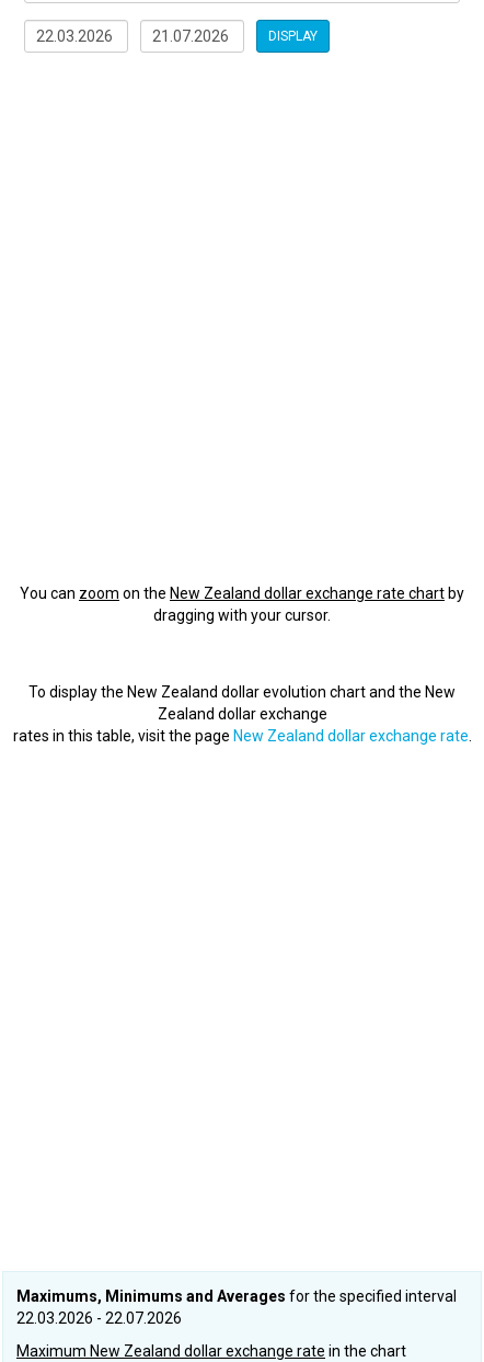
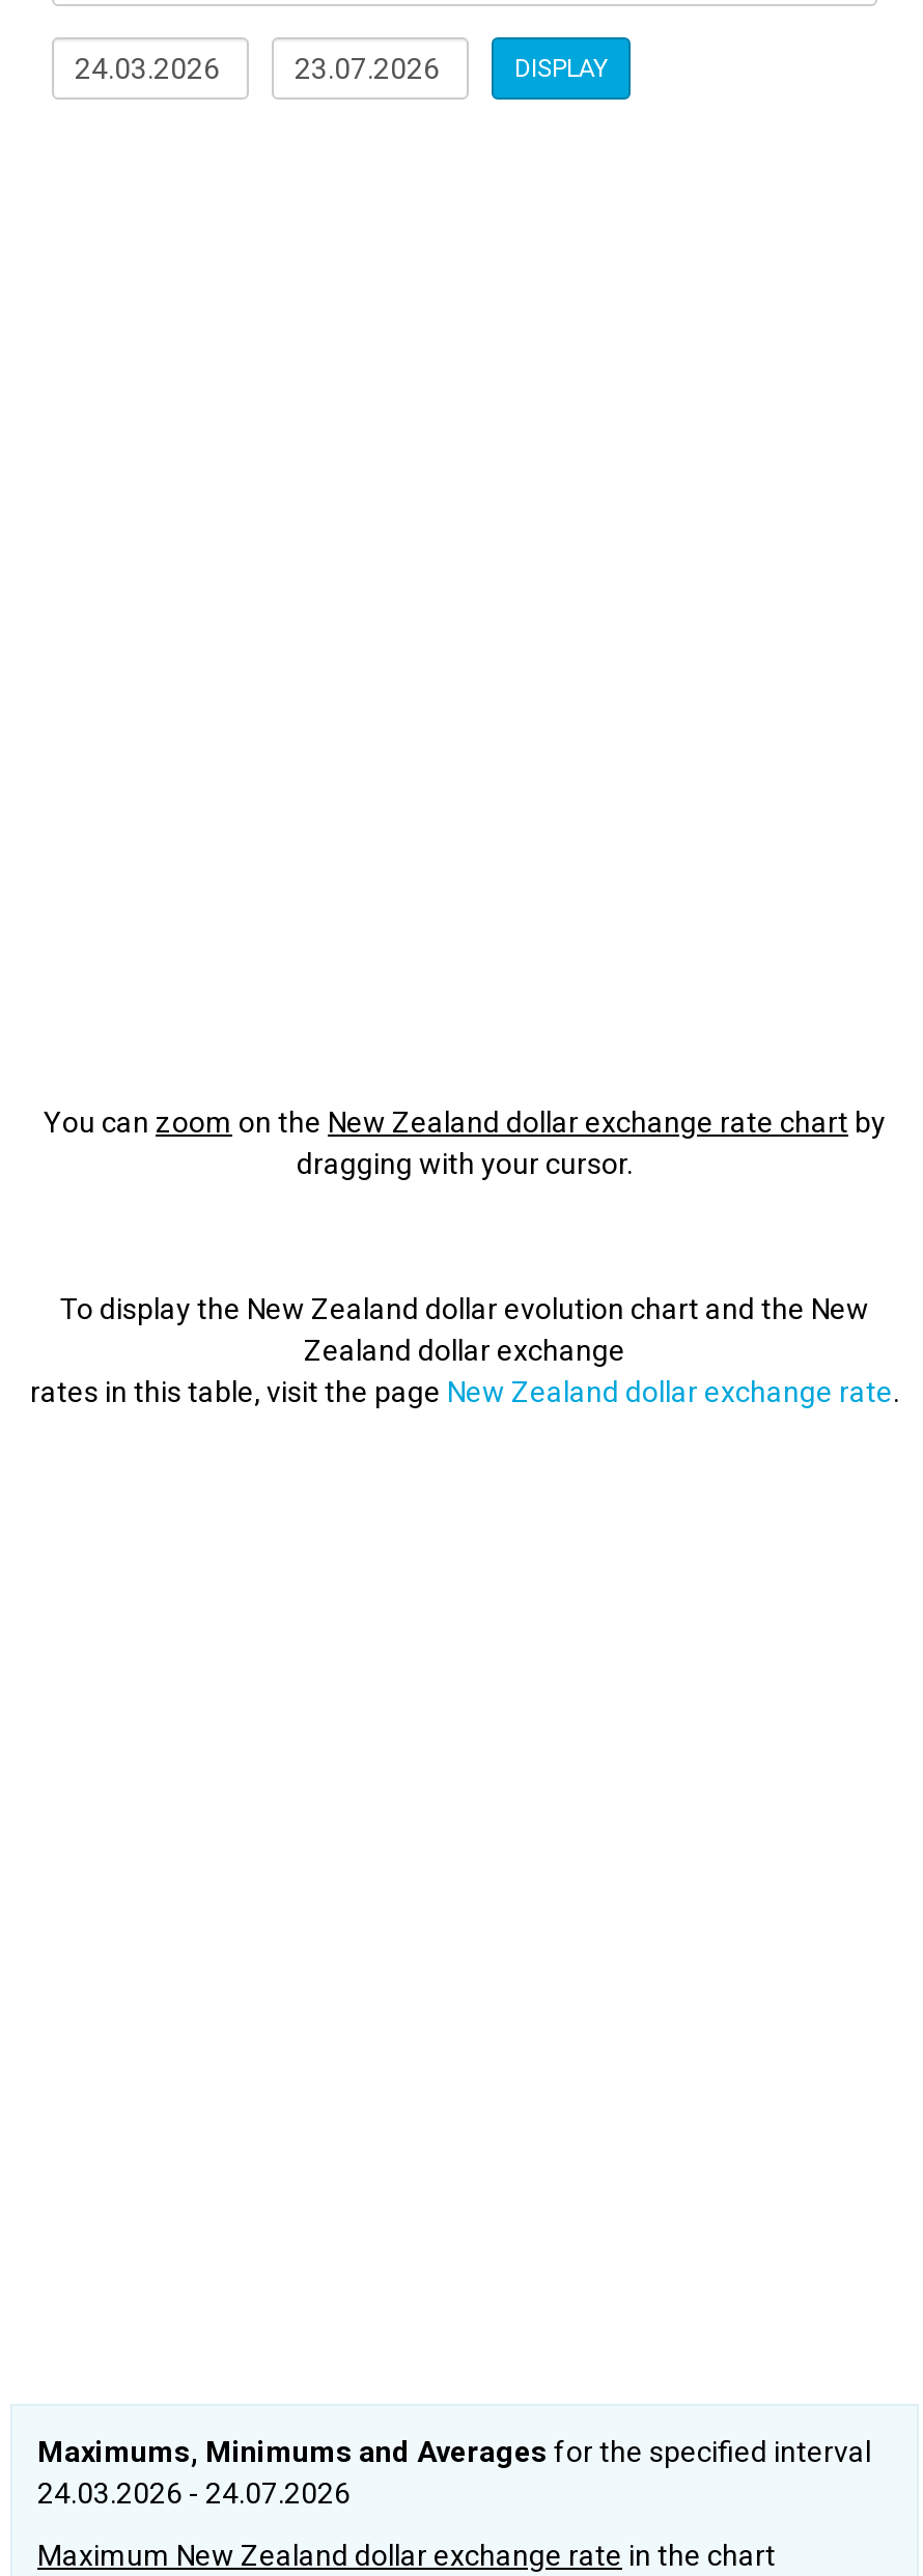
- 22.03.2026 - 22.07.2026
+ 24.03.2026 - 24.07.2026
